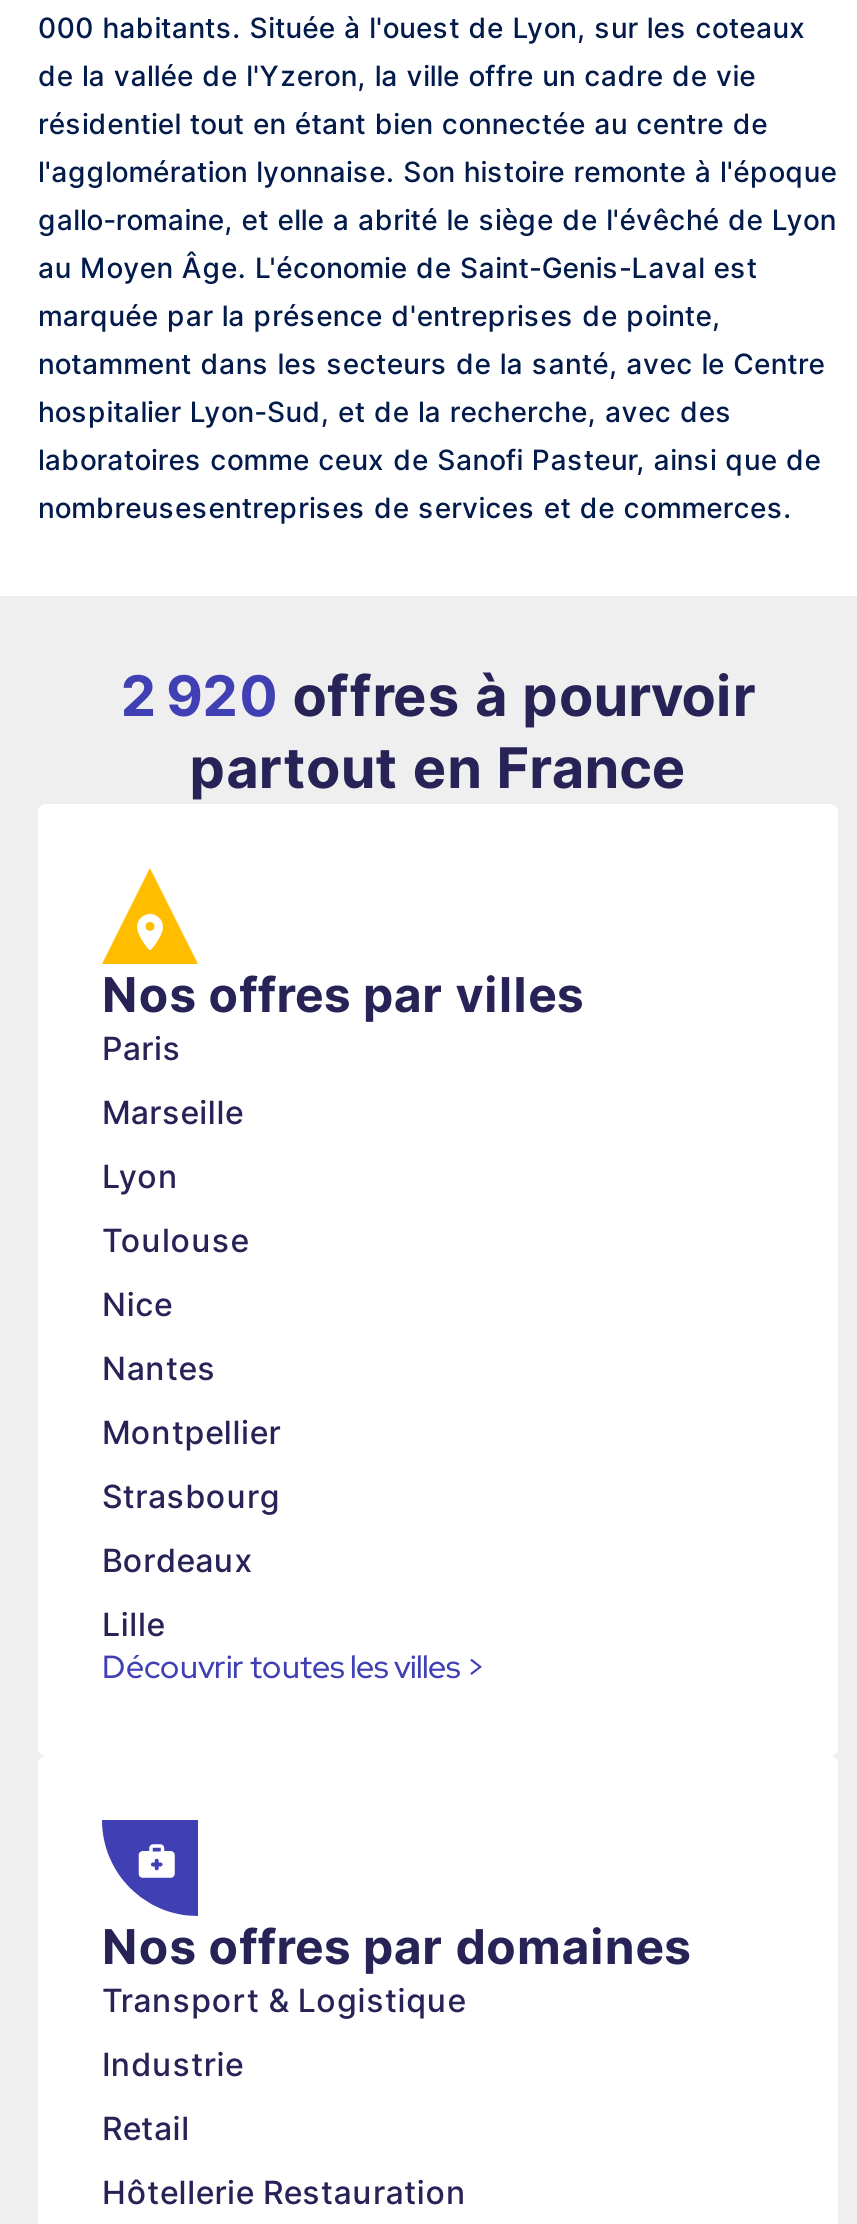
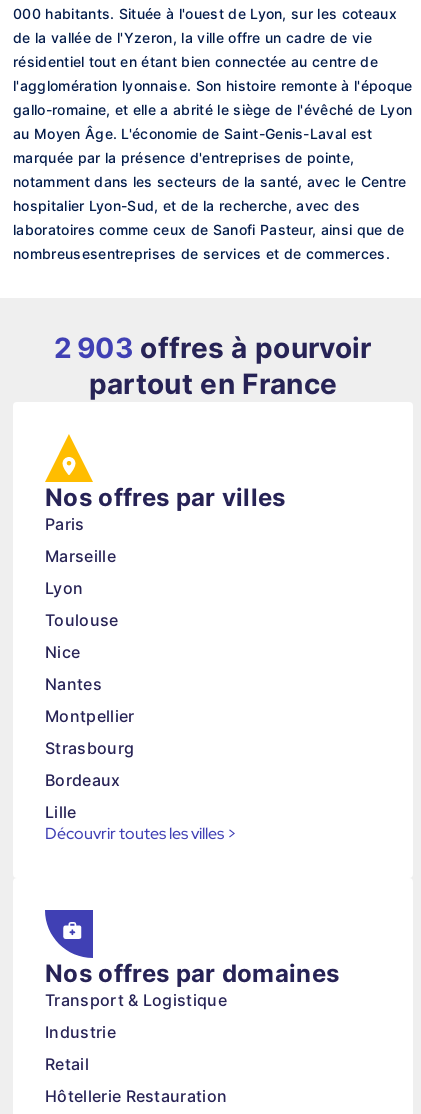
- 2 920 offres à pourvoir
+ 2 903 offres à pourvoir
